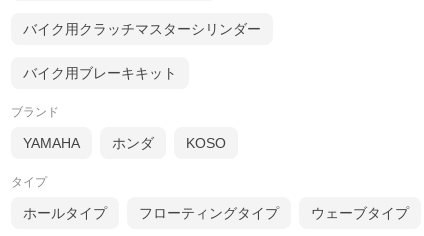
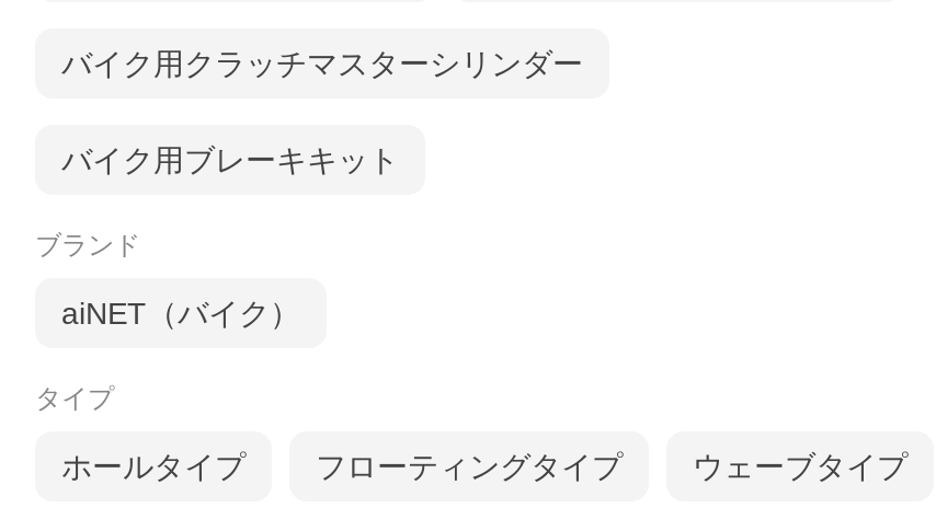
- YAMAHA
- ホンダ
- KOSO
+ aiNET（バイク）
